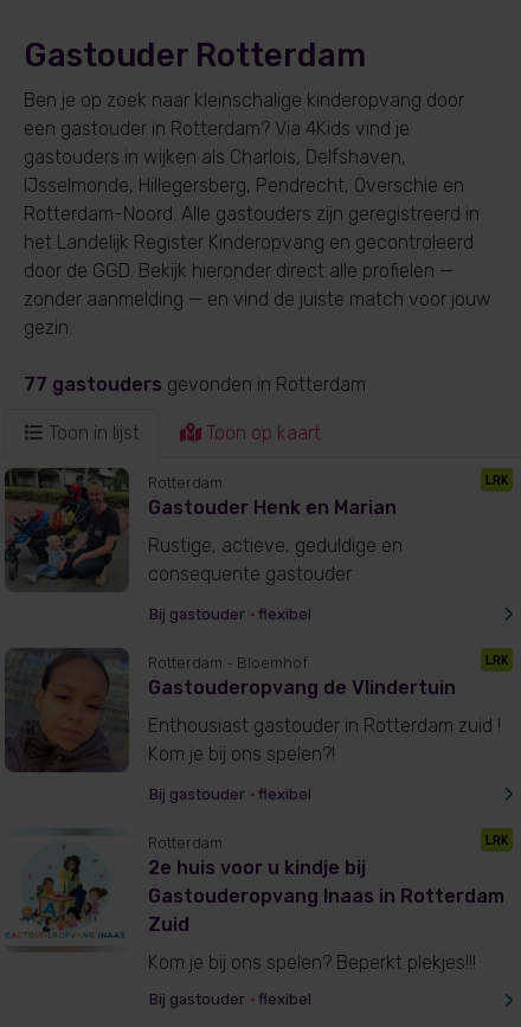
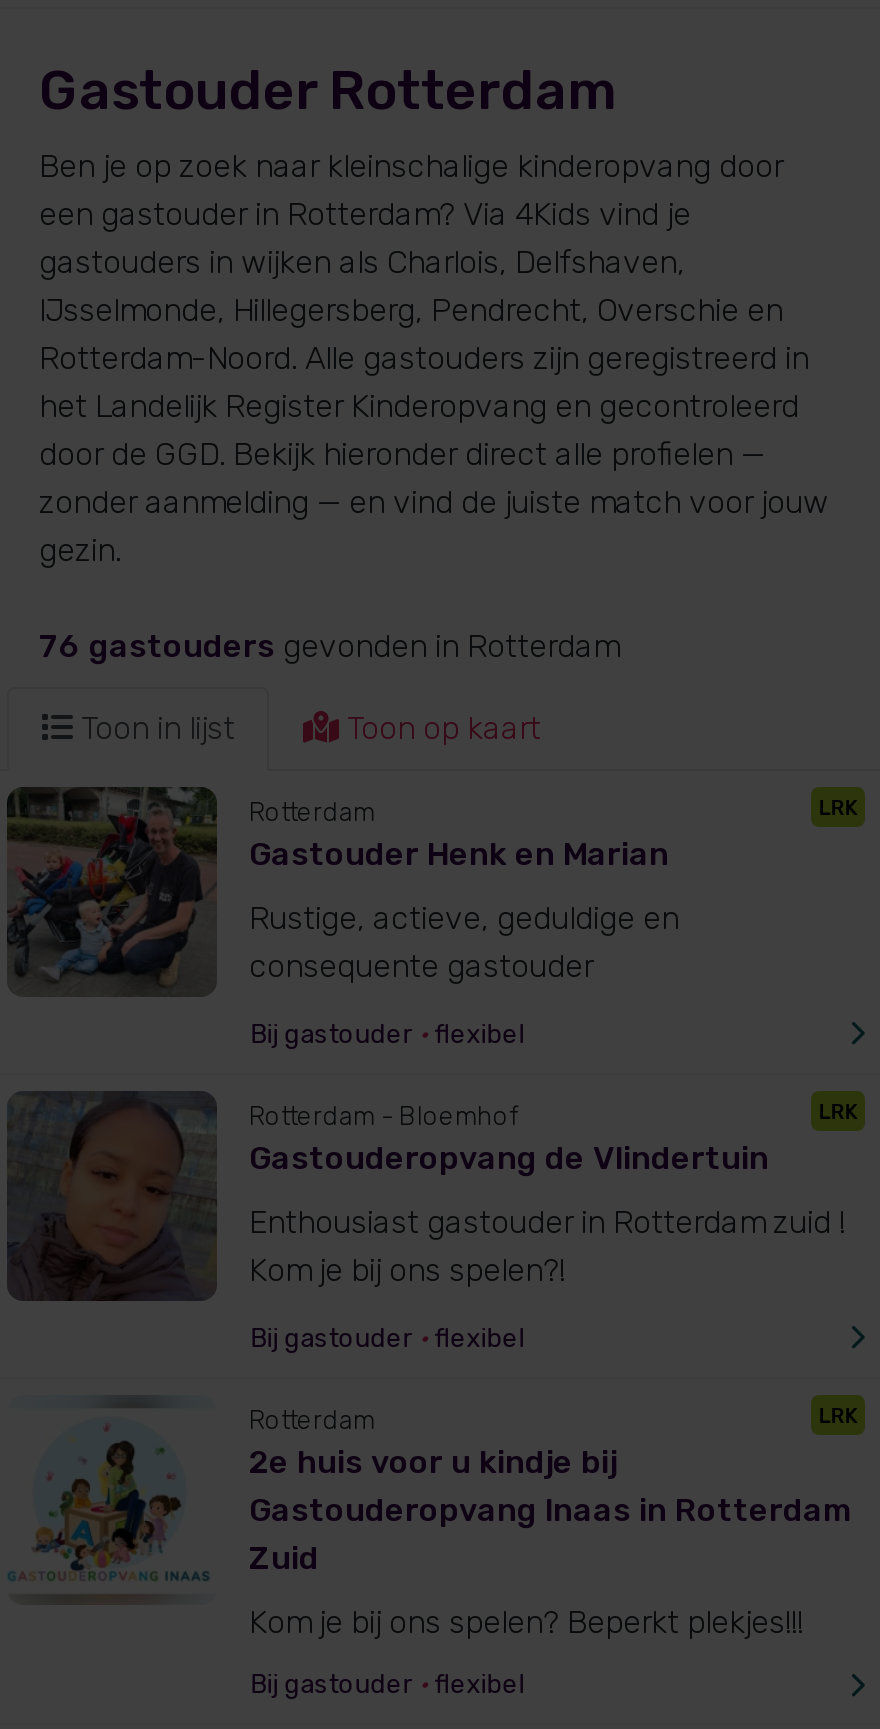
- 77 gastouders gevonden in Rotterdam
+ 76 gastouders gevonden in Rotterdam
